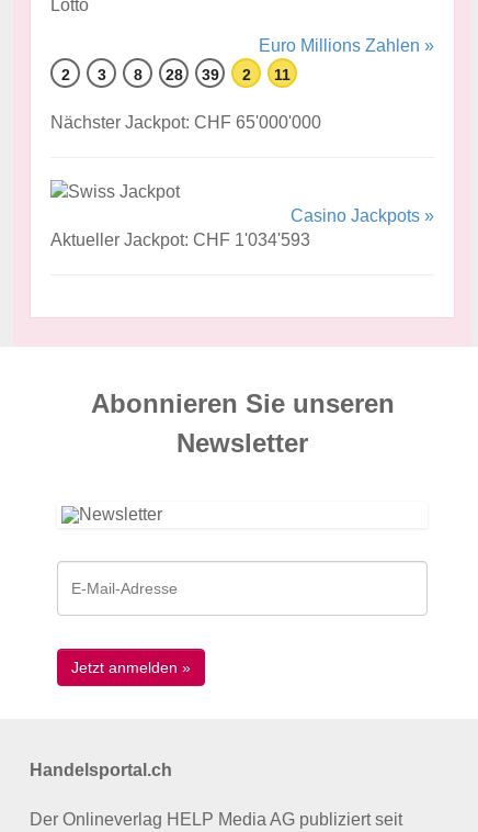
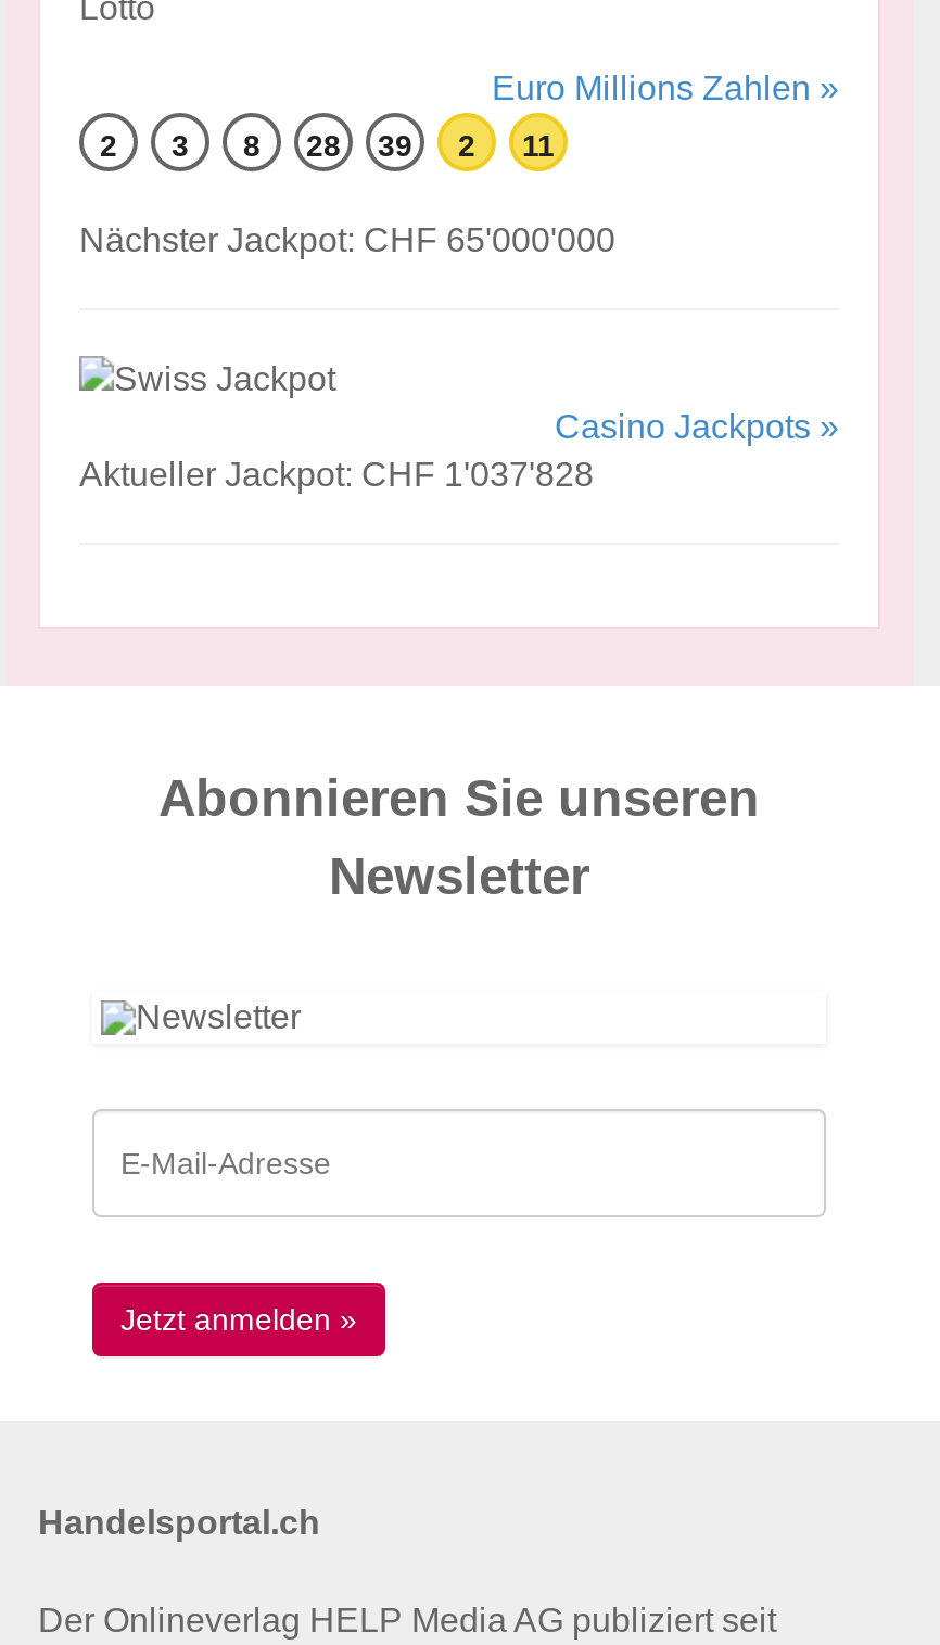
- Aktueller Jackpot: CHF 1'034'593
+ Aktueller Jackpot: CHF 1'037'828
